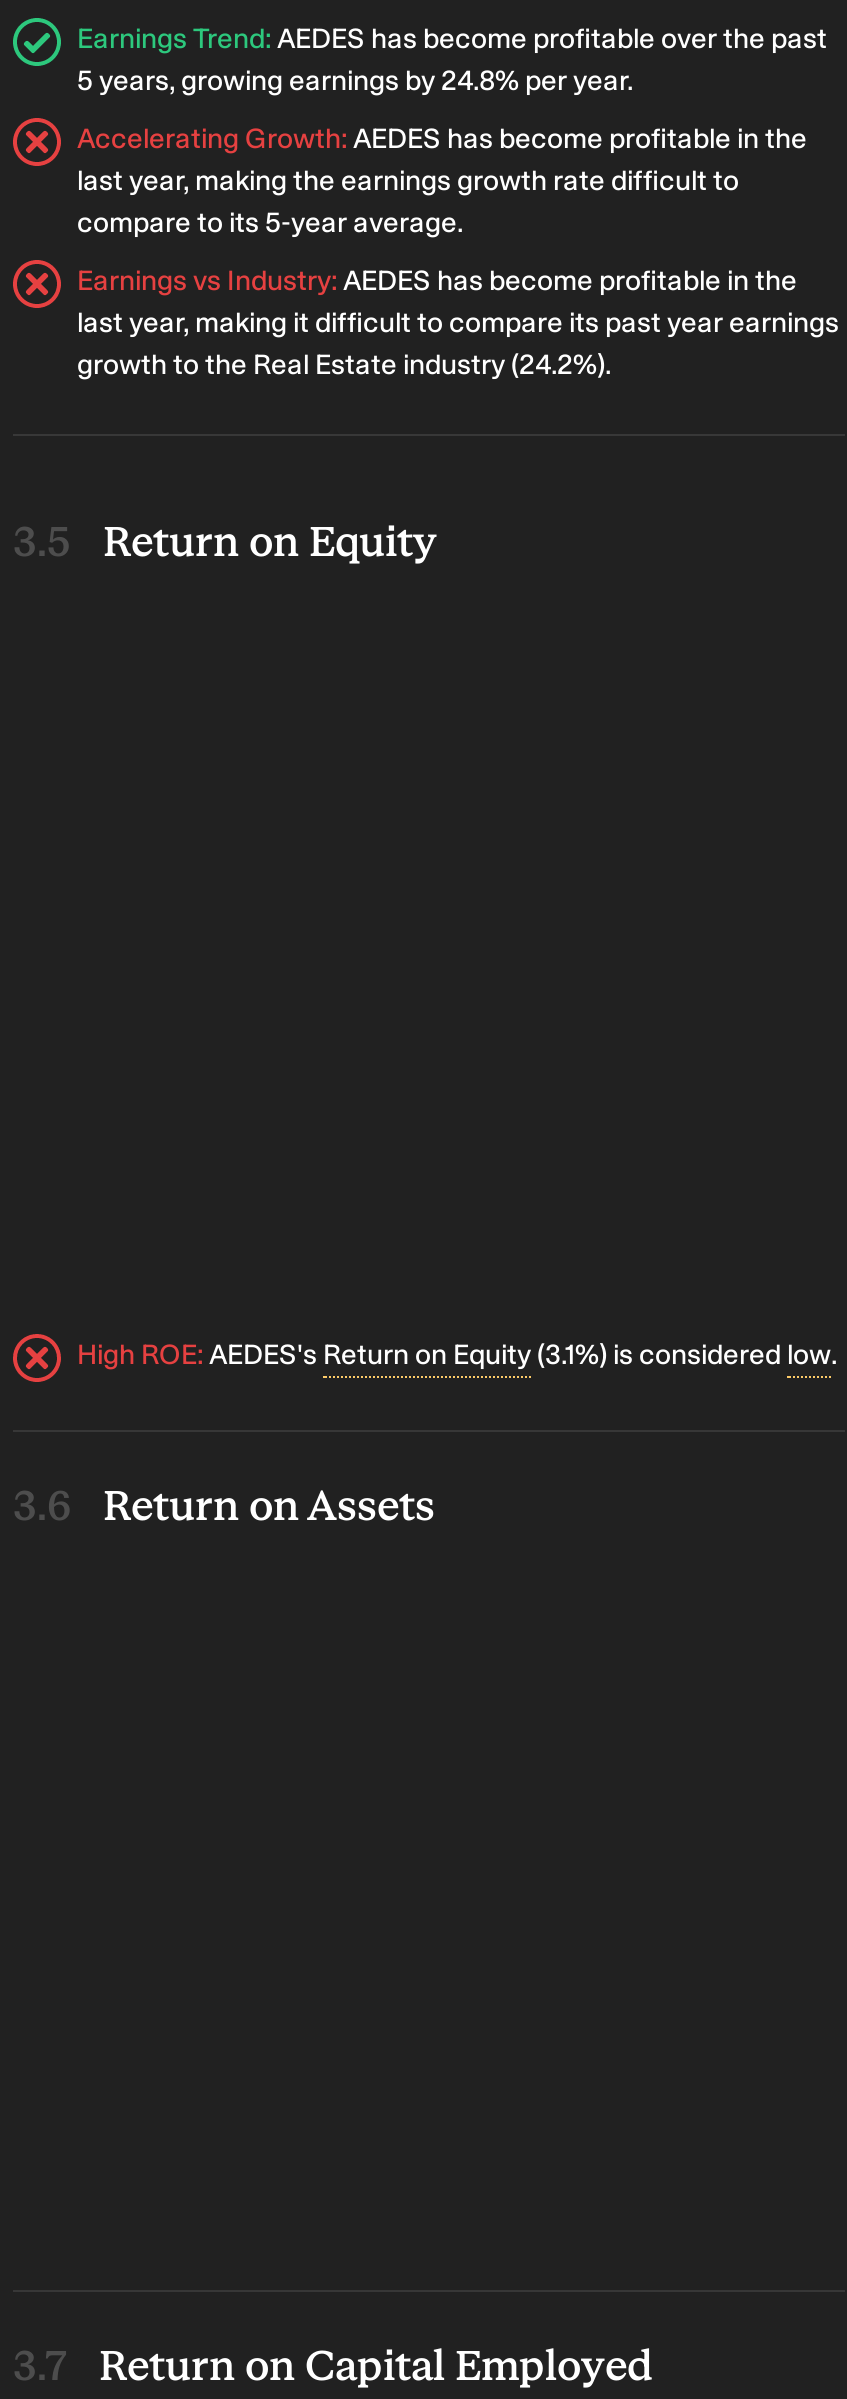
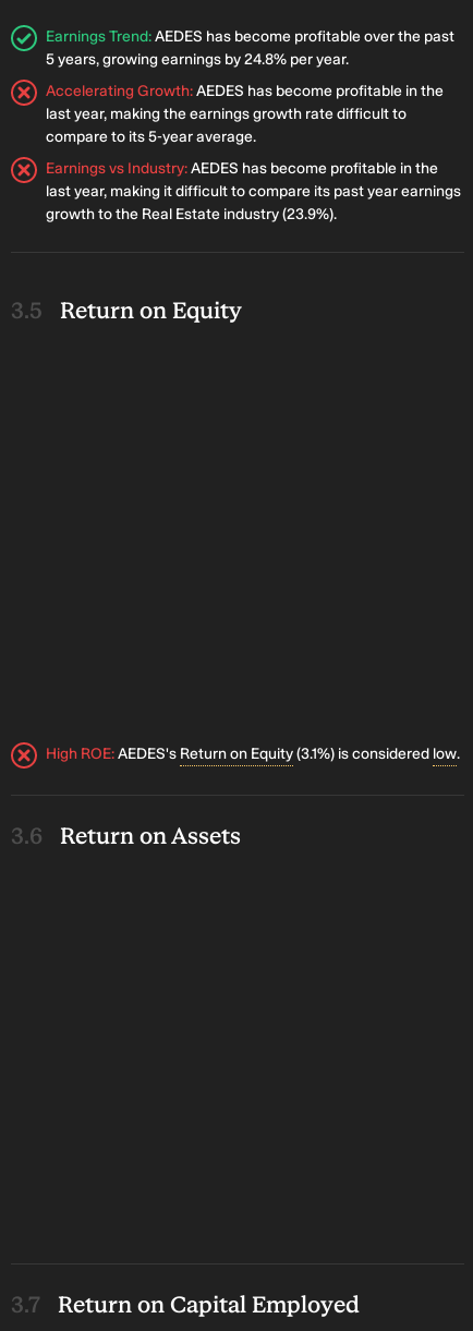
- growth to the Real Estate industry (24.2%).
+ growth to the Real Estate industry (23.9%).
